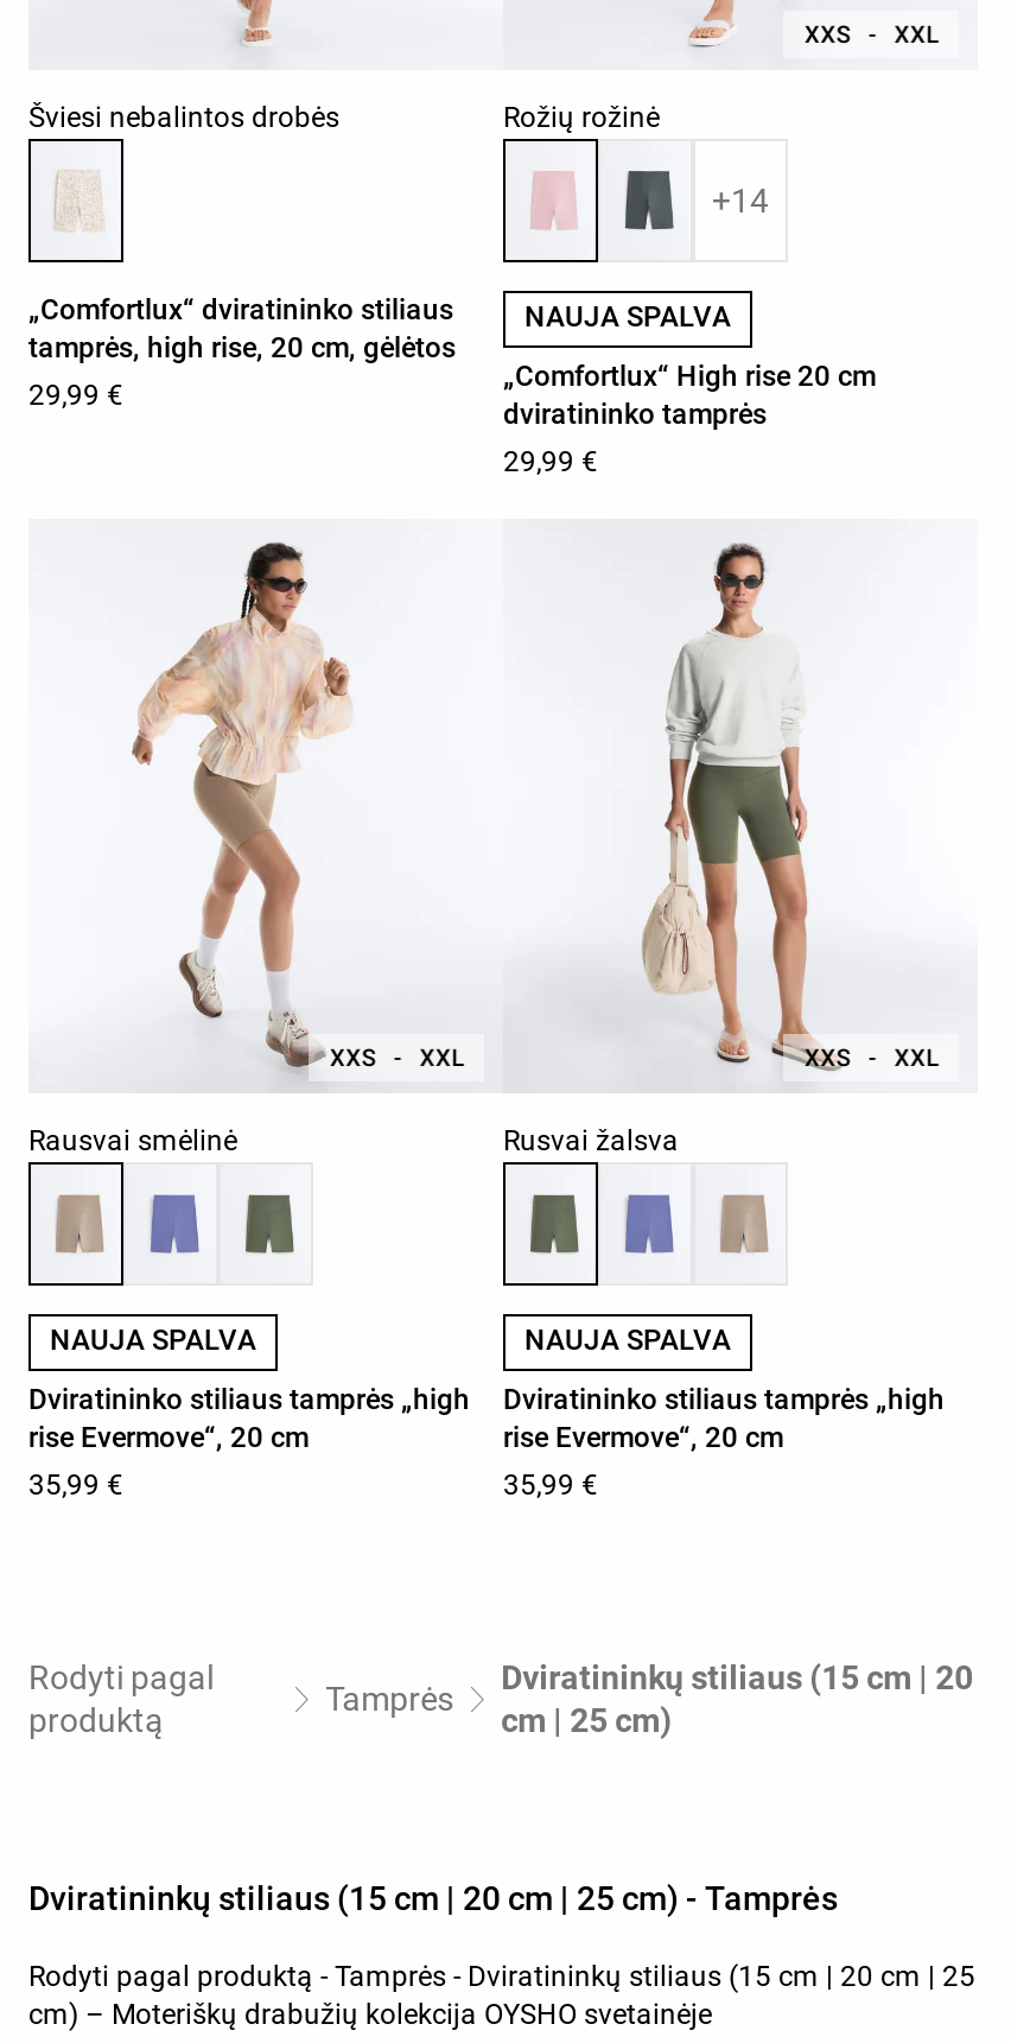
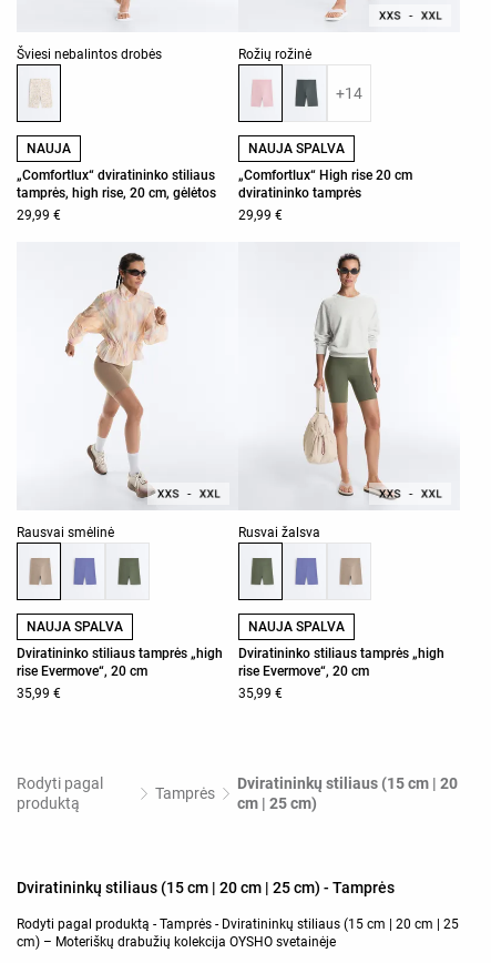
moved down: „Comfortlux“ dviratininko stiliaus | tamprės, high rise, 20 cm, gėlėtos | 29,99 €

+ NAUJA
